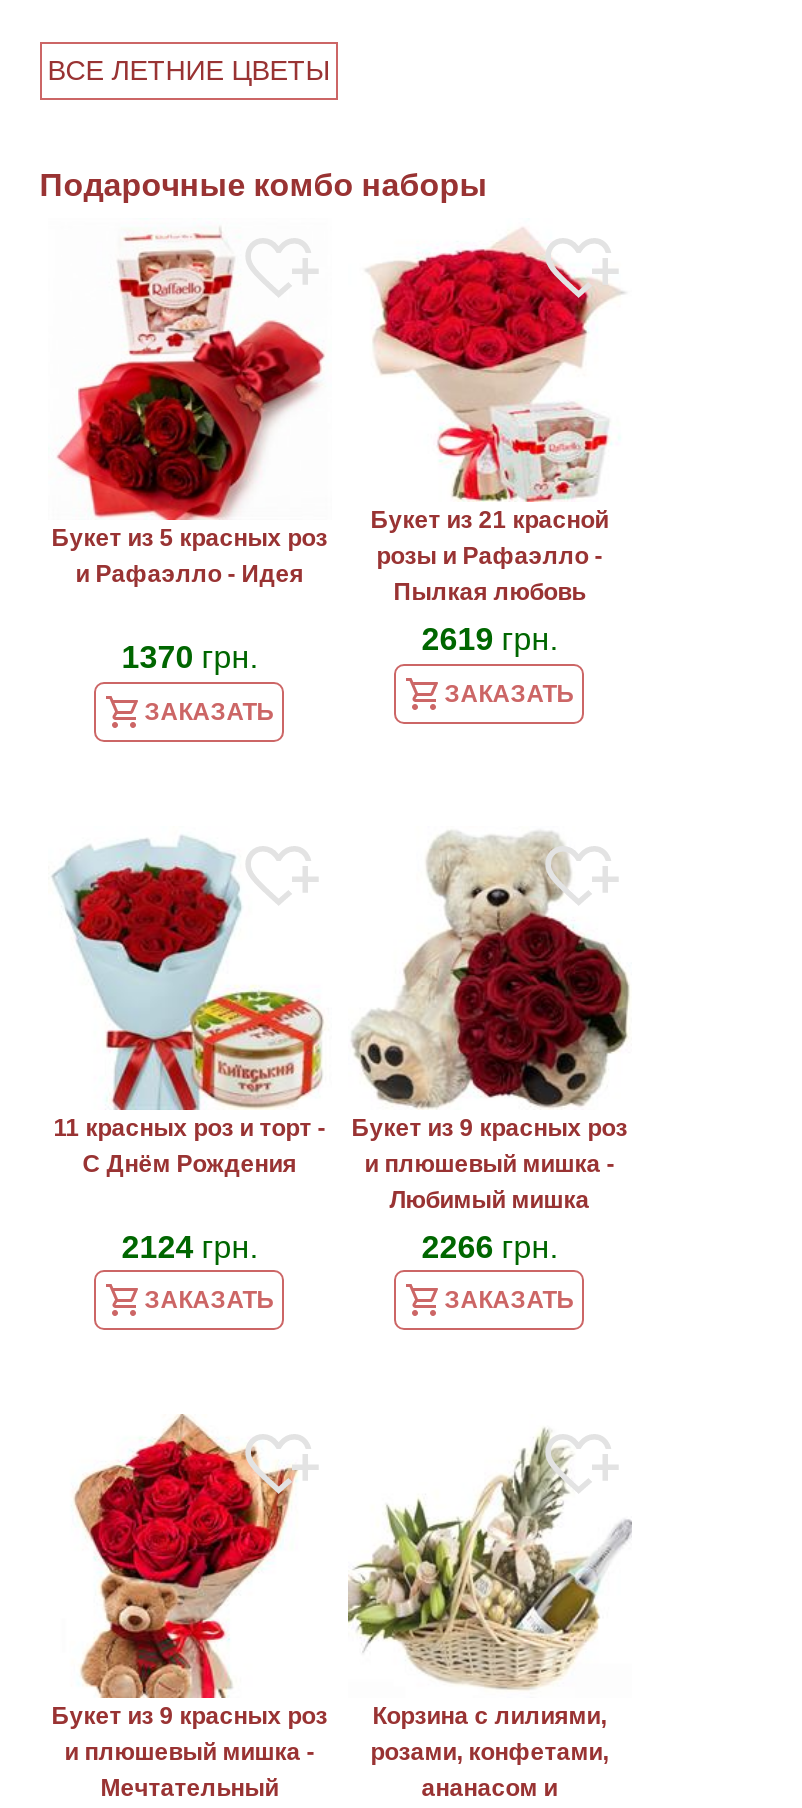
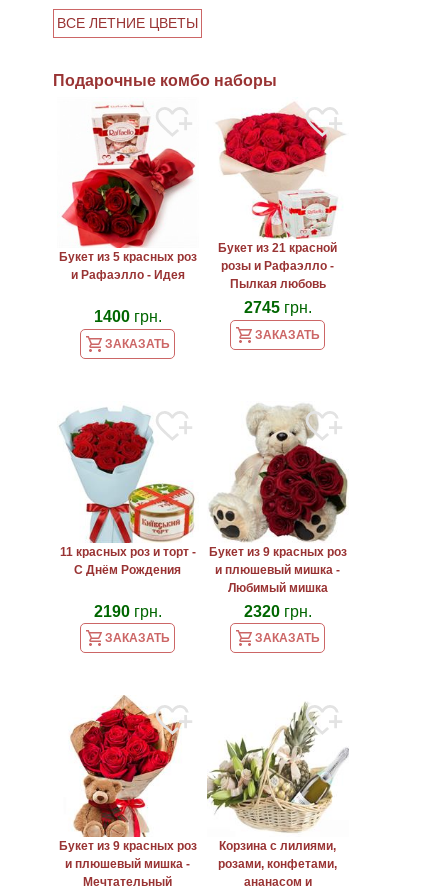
- 2619 грн.
+ 2745 грн.

- 1370 грн.
+ 1400 грн.

- 2124 грн.
+ 2190 грн.

- 2266 грн.
+ 2320 грн.
